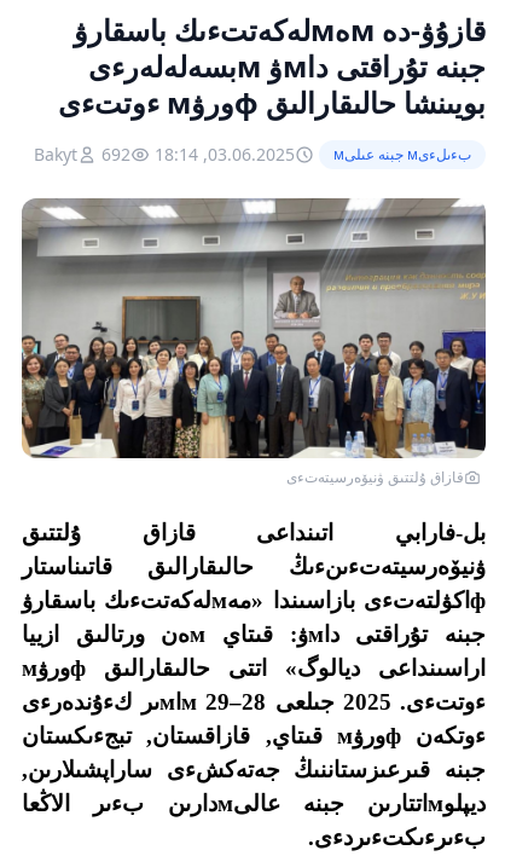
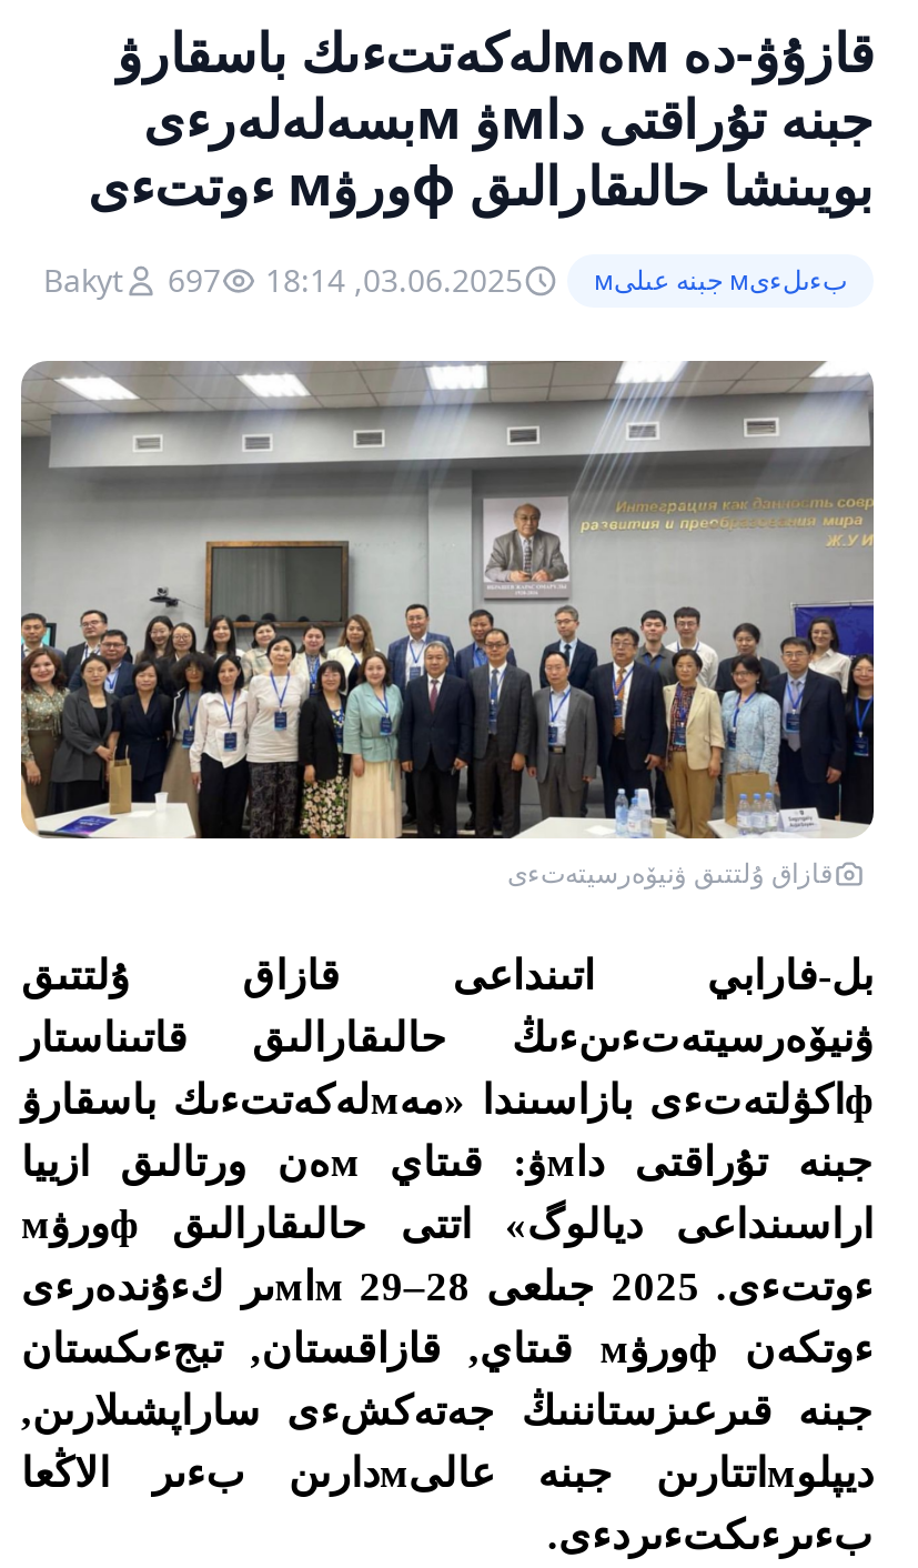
- Bakyt 692
+ Bakyt 697
